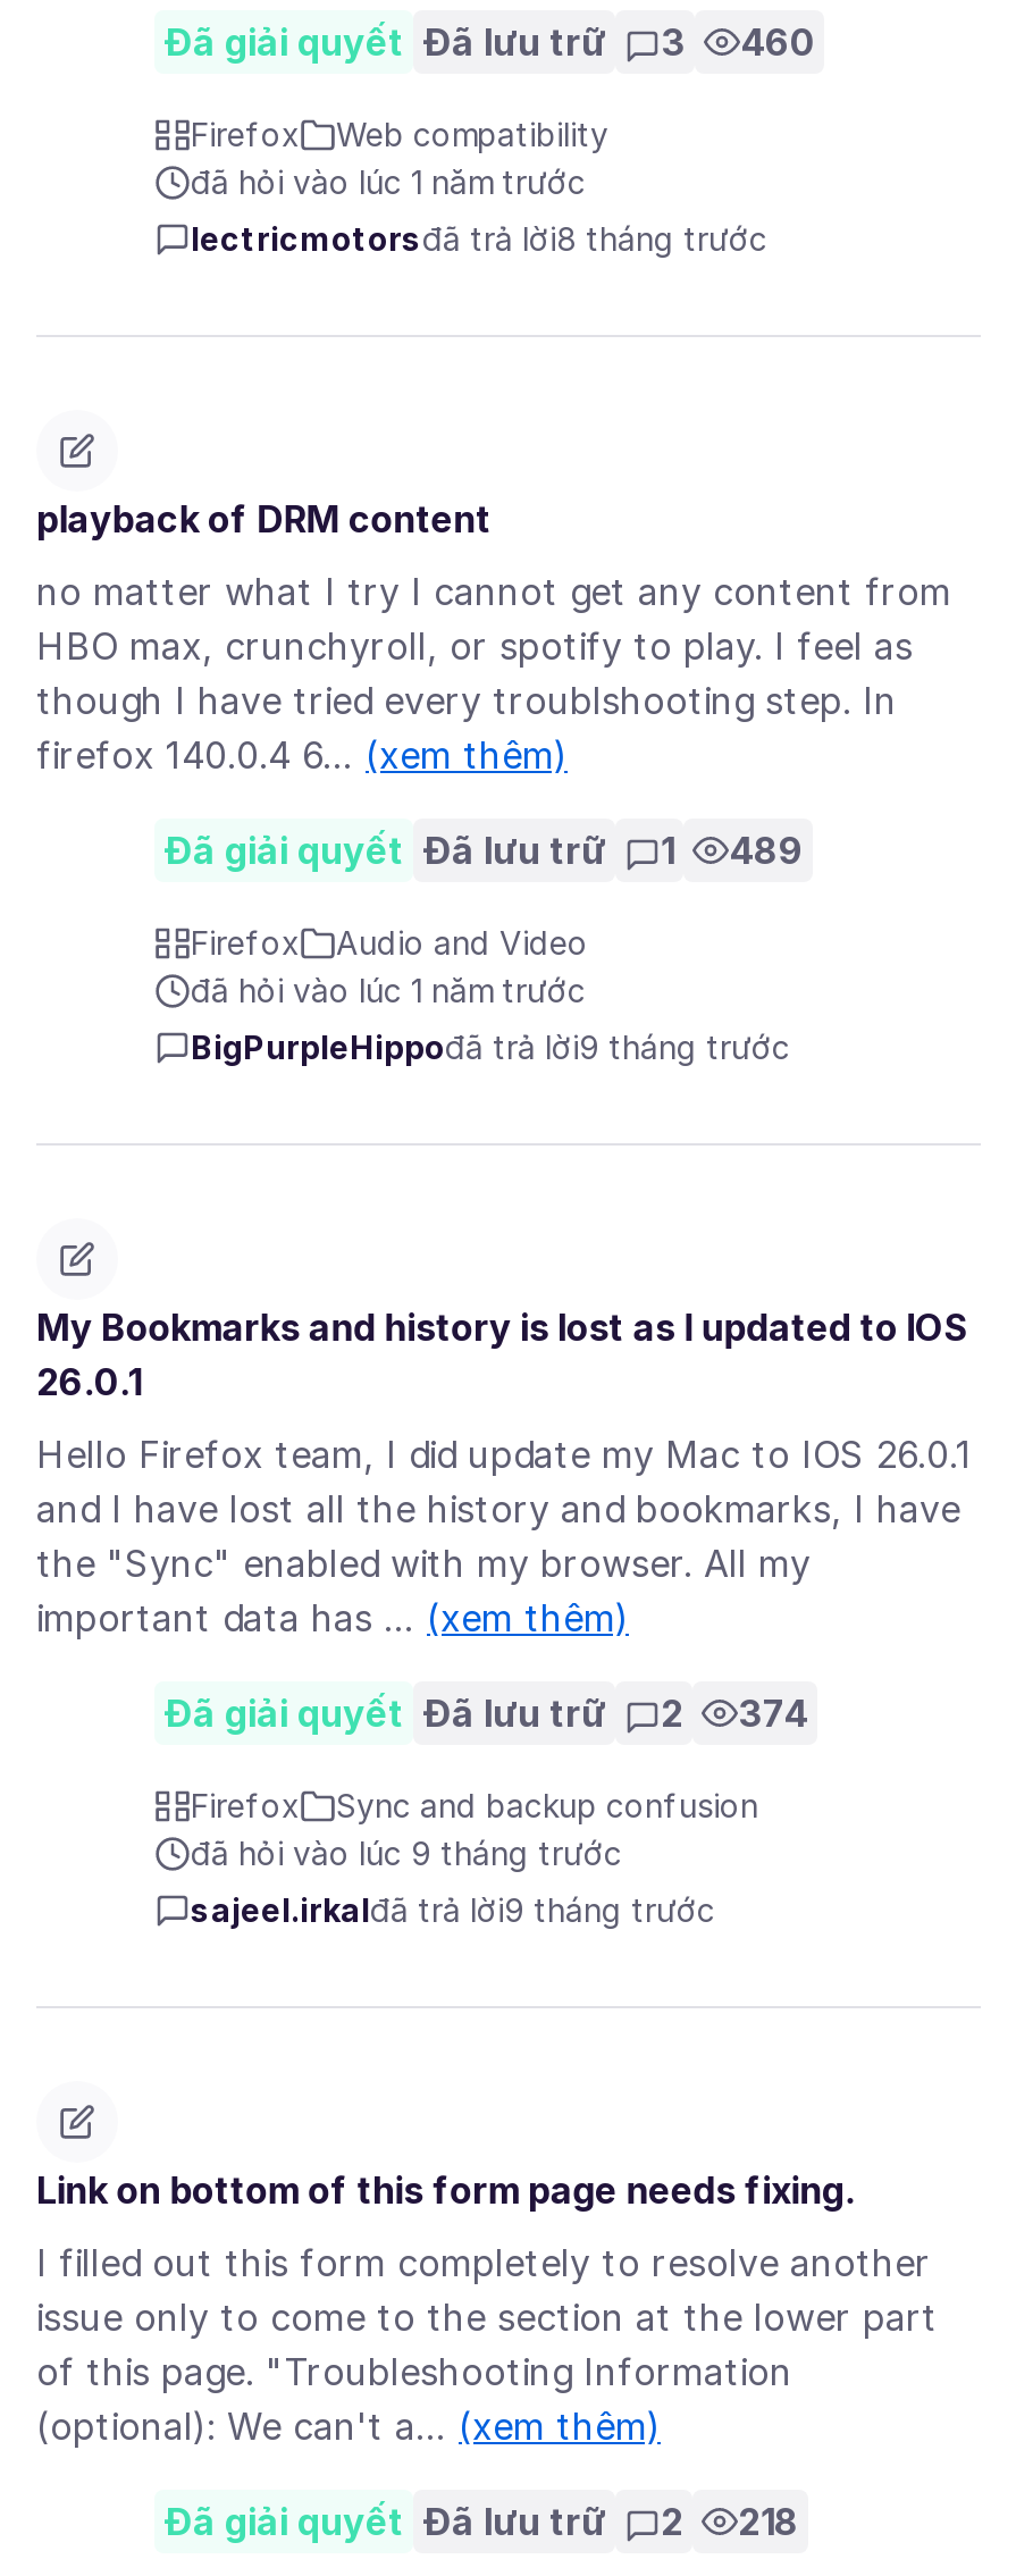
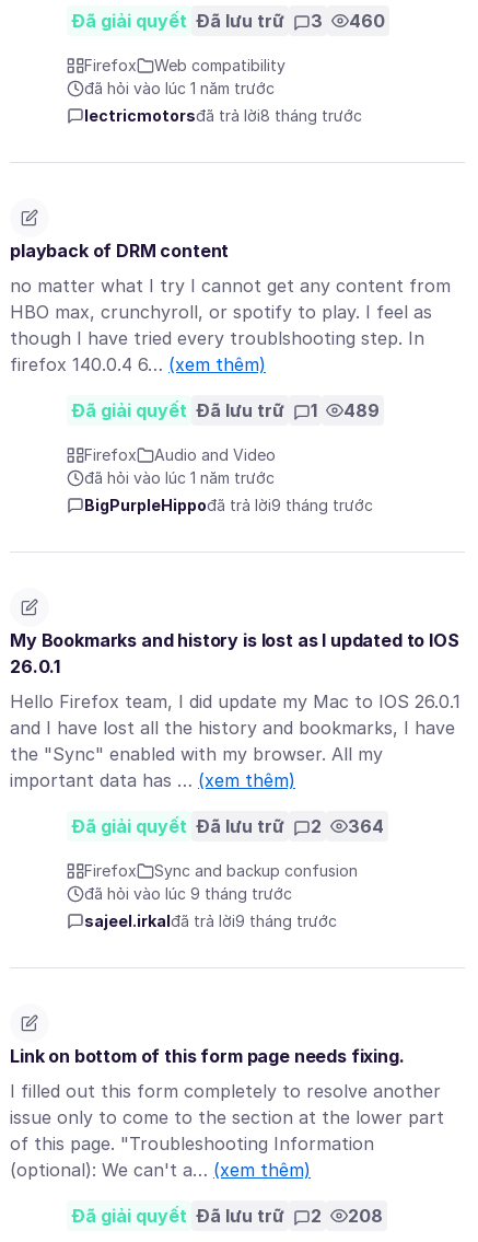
- Đã giải quyết Đã lưu trữ 2 374
+ Đã giải quyết Đã lưu trữ 2 364

- Đã giải quyết Đã lưu trữ 2 218
+ Đã giải quyết Đã lưu trữ 2 208
